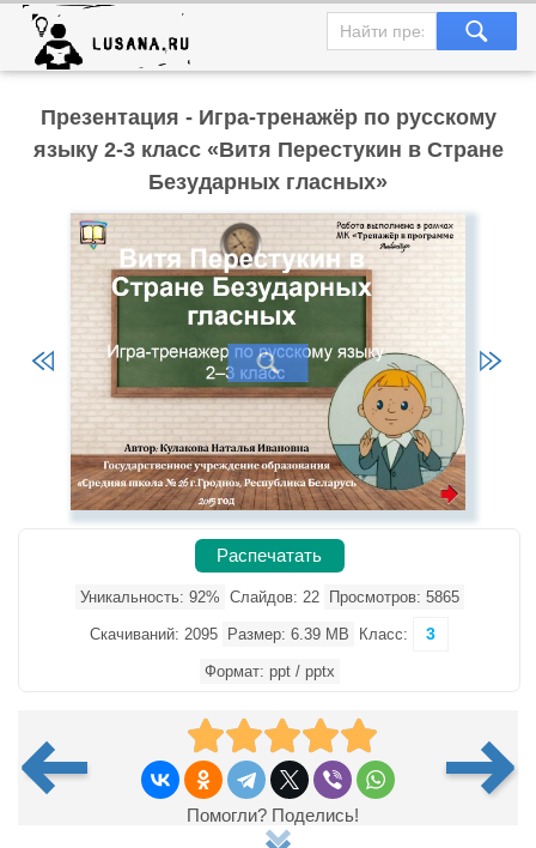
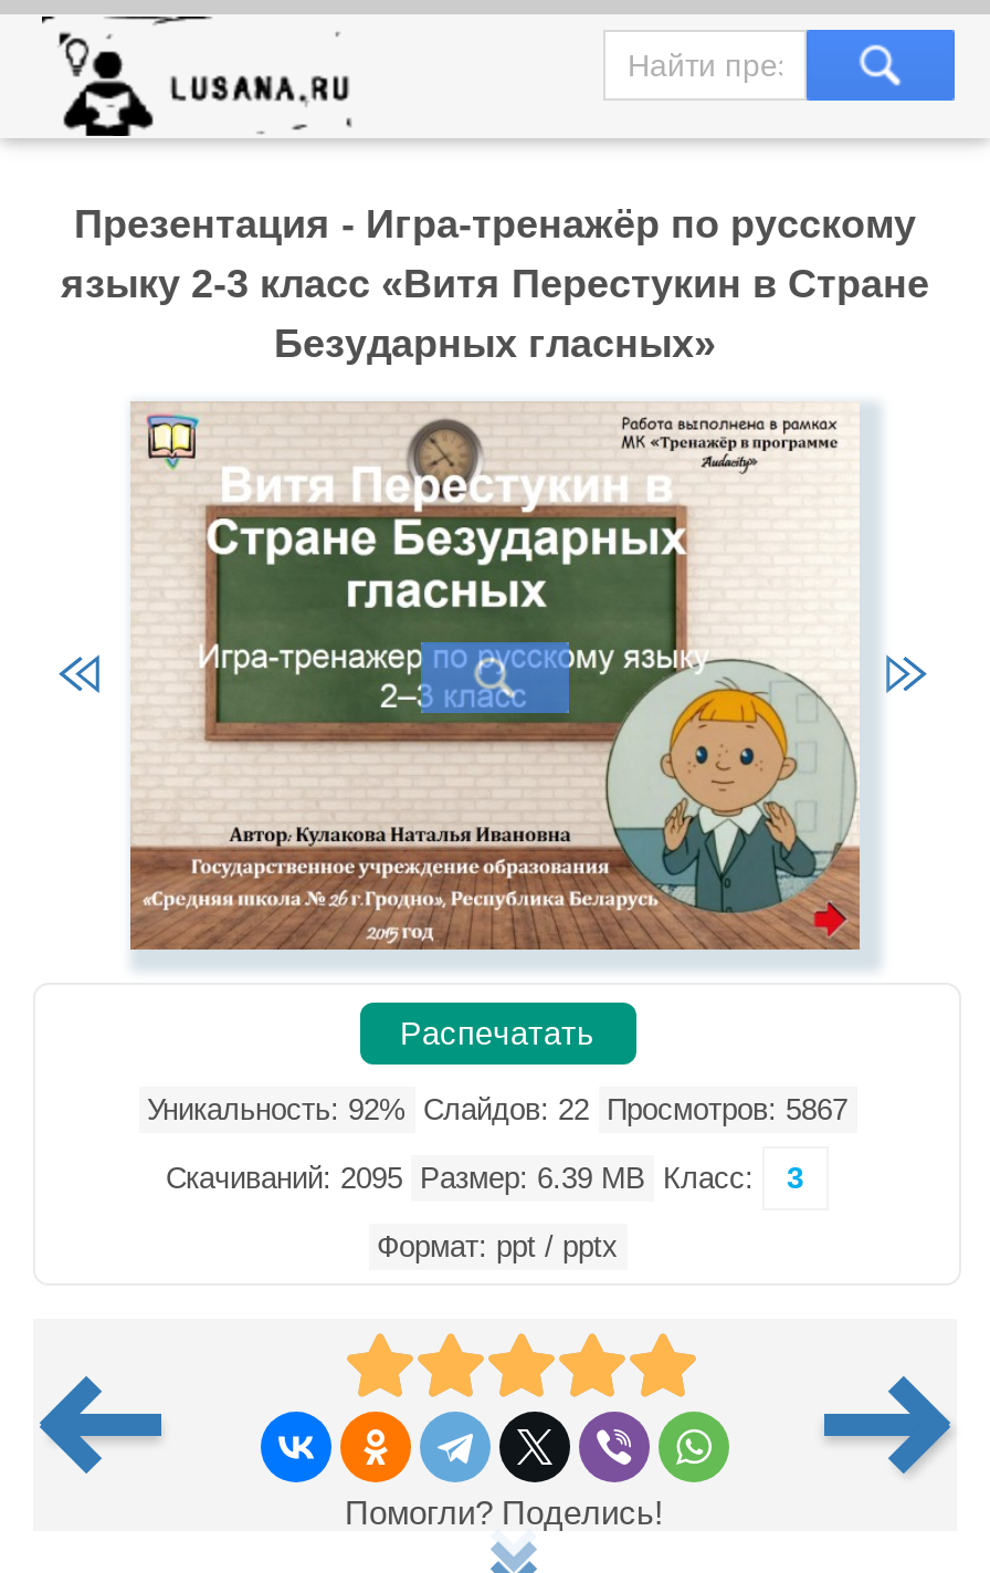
- Уникальность: 92% Слайдов: 22 Просмотров: 5865
+ Уникальность: 92% Слайдов: 22 Просмотров: 5867
